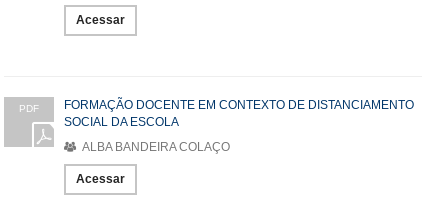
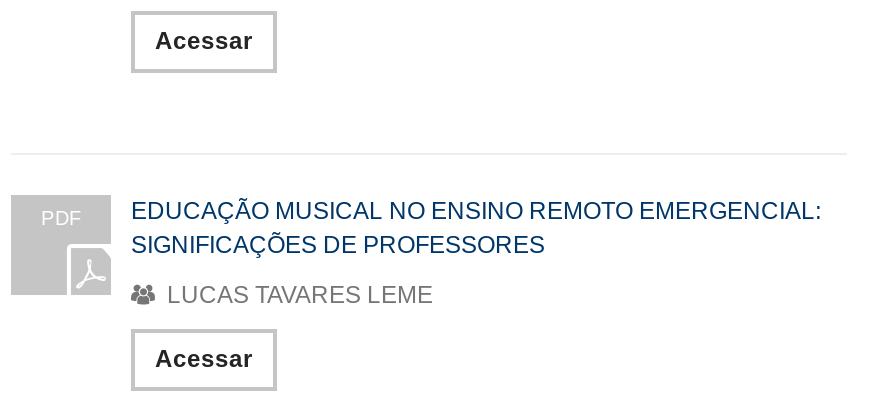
- FORMAÇÃO DOCENTE EM CONTEXTO DE DISTANCIAMENTO
- SOCIAL DA ESCOLA
+ EDUCAÇÃO MUSICAL NO ENSINO REMOTO EMERGENCIAL:
+ SIGNIFICAÇÕES DE PROFESSORES

- ALBA BANDEIRA COLAÇO
+ LUCAS TAVARES LEME
